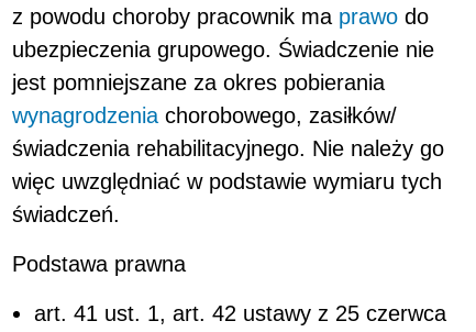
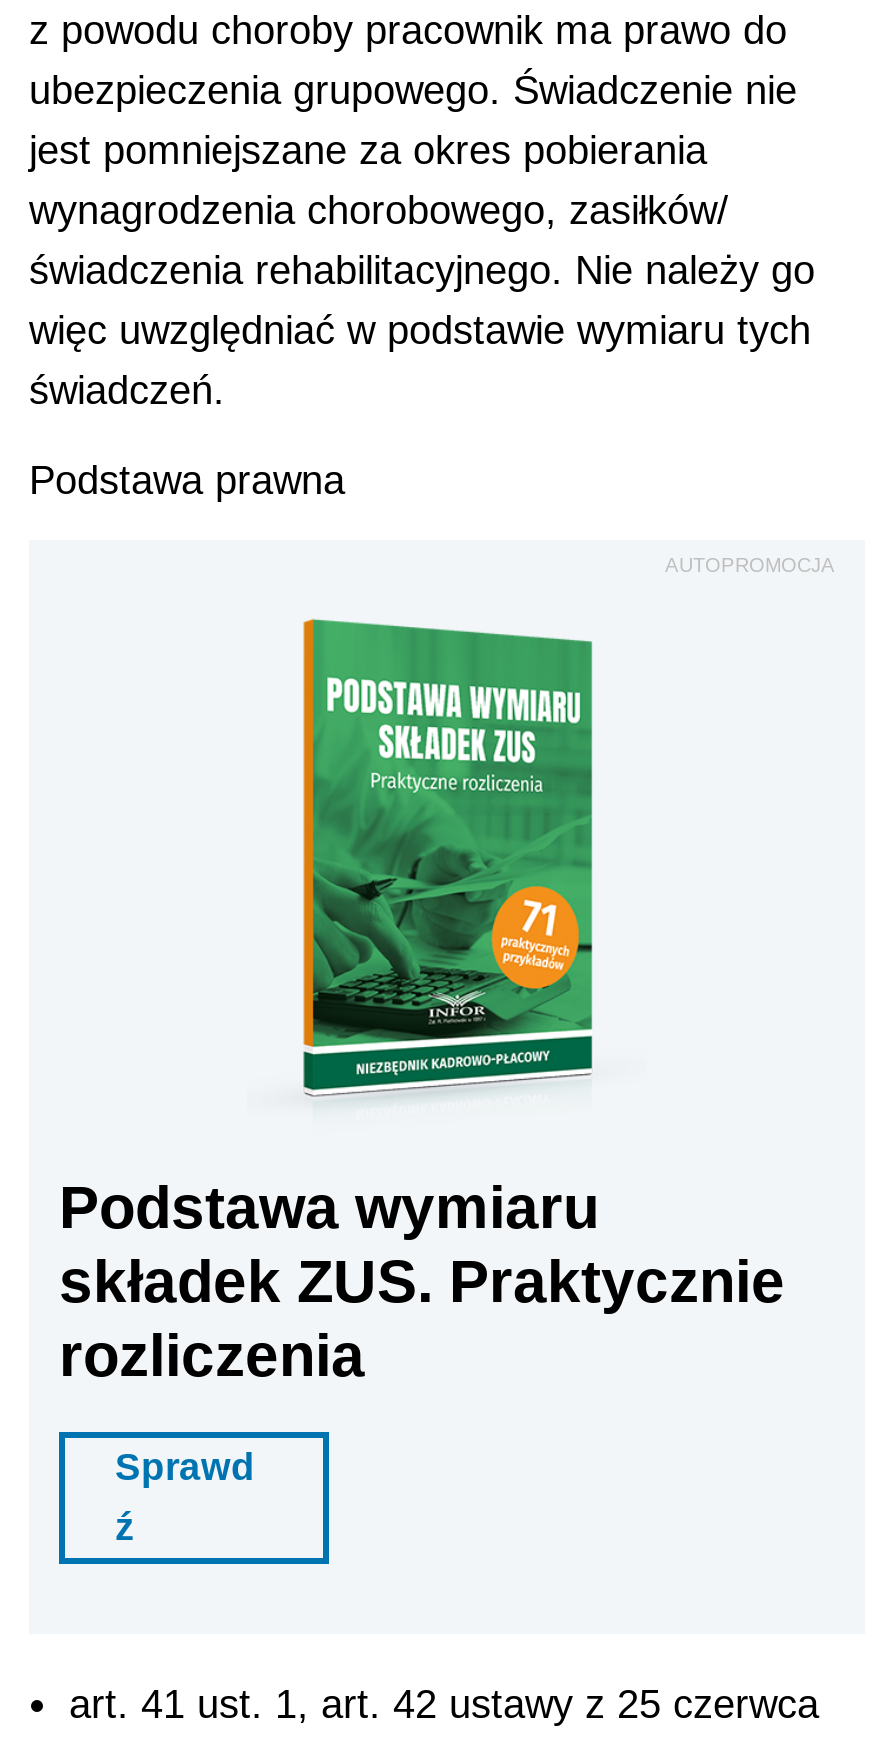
+ [image]
+ Podstawa wymiaru
+ składek ZUS. Praktycznie
+ rozliczenia
+ Sprawd
+ ź

+ AUTOPROMOCJA
